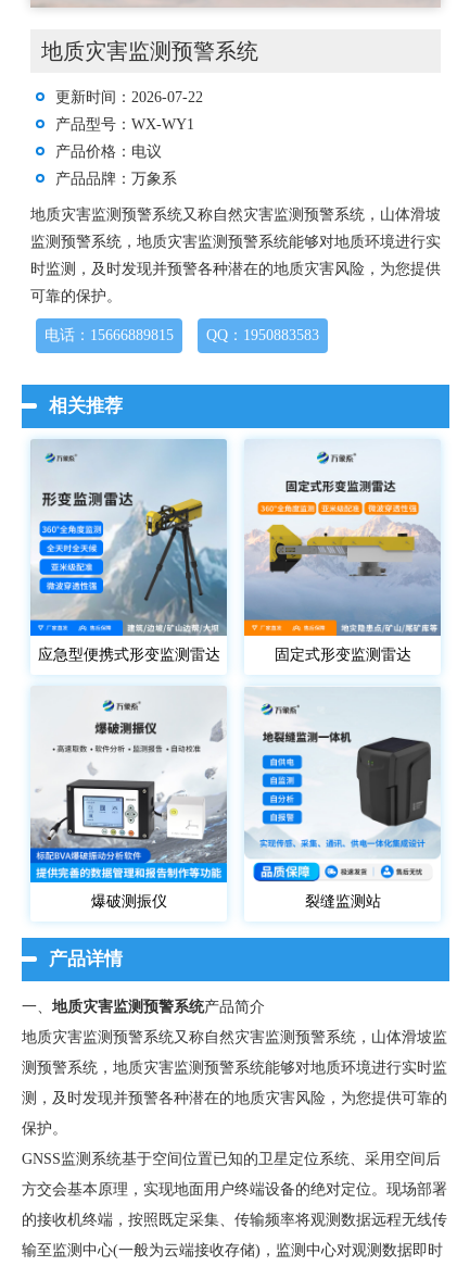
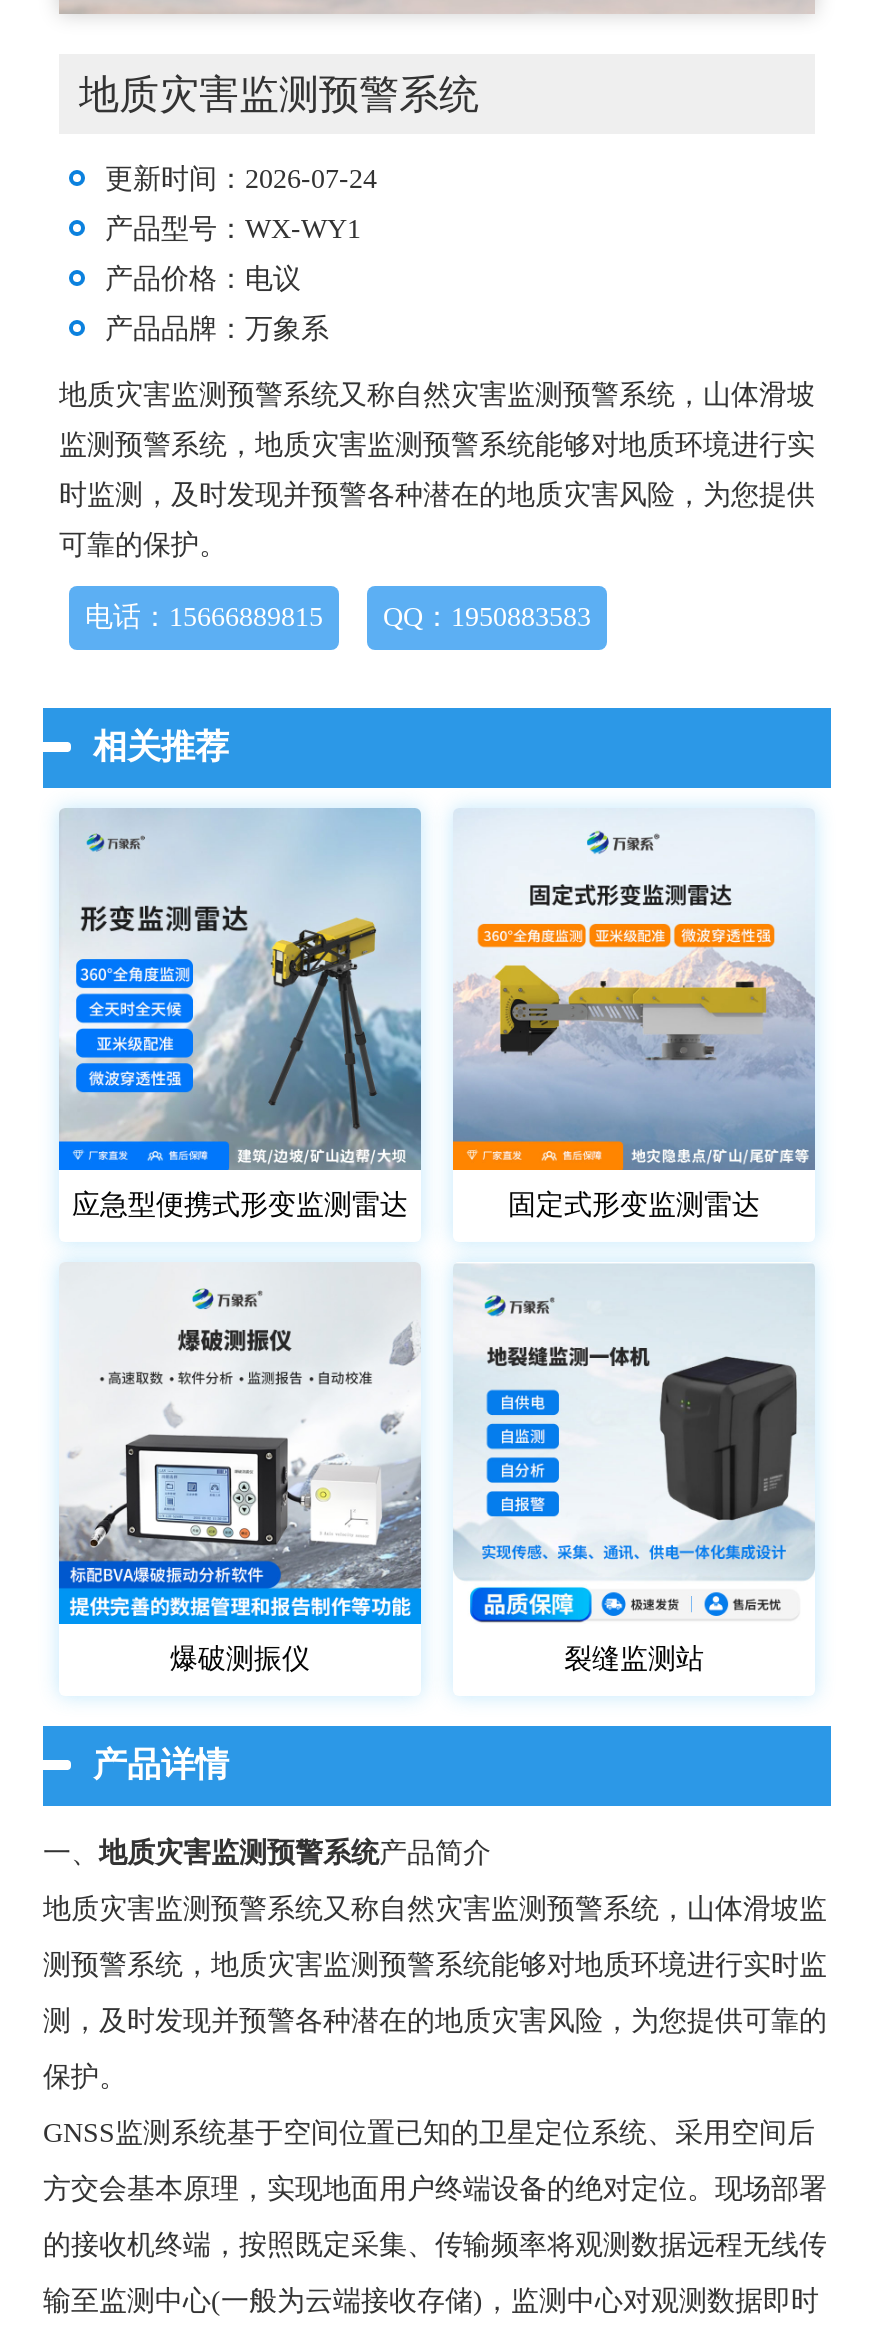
- 更新时间：2026-07-22
+ 更新时间：2026-07-24
